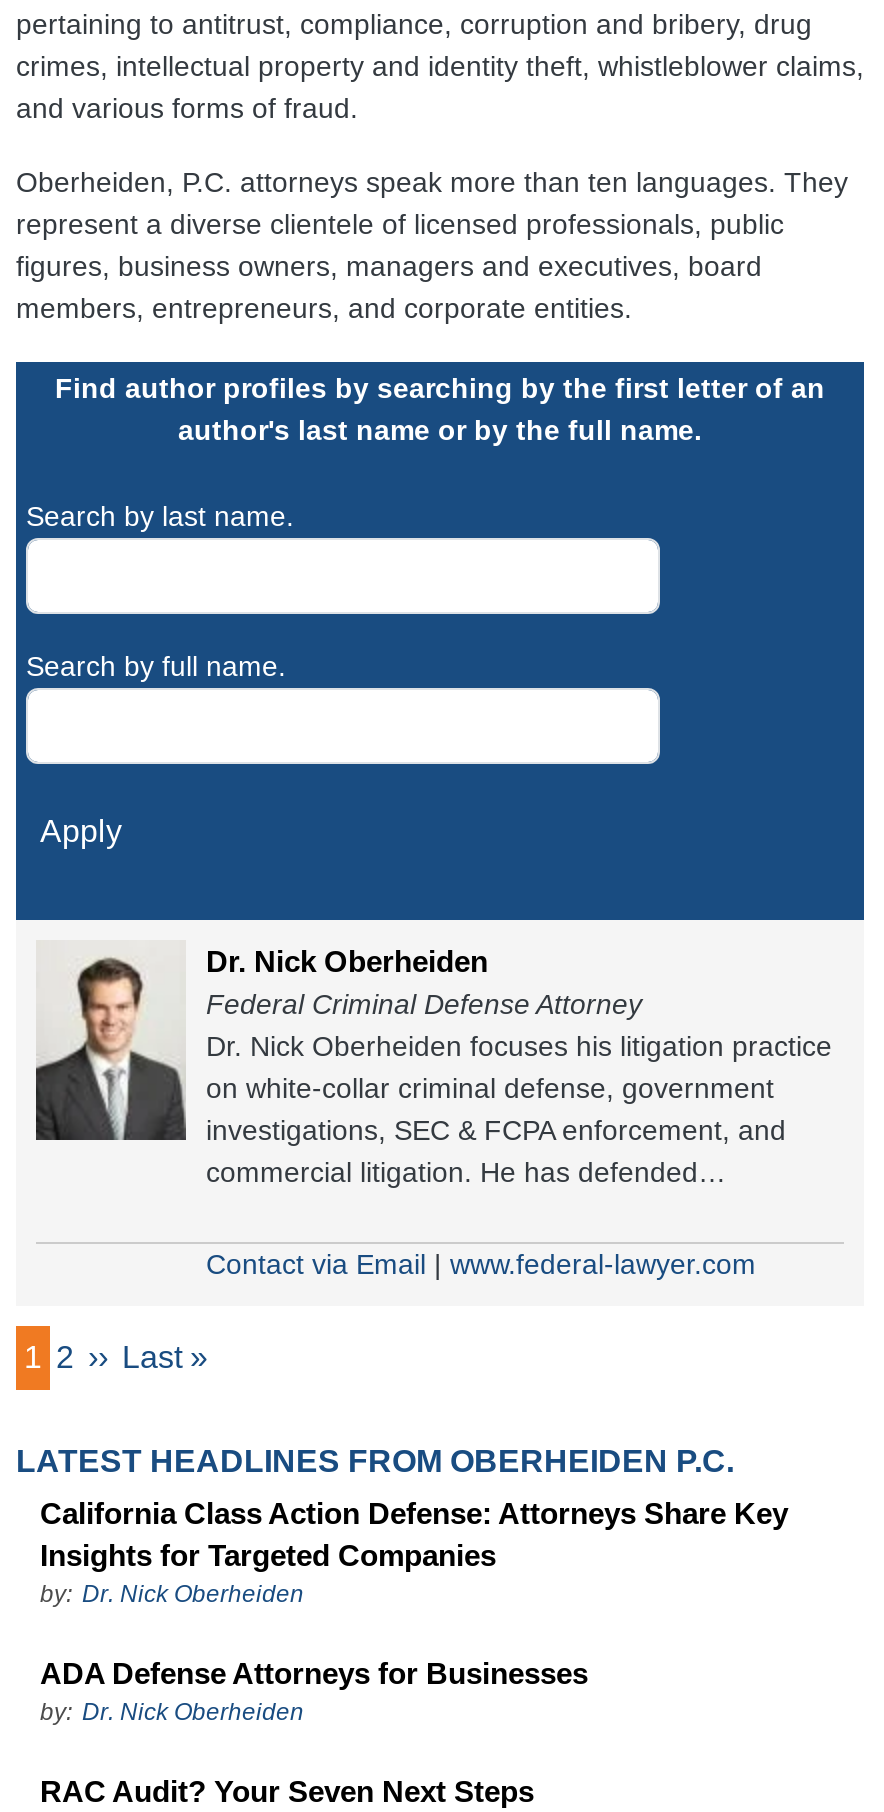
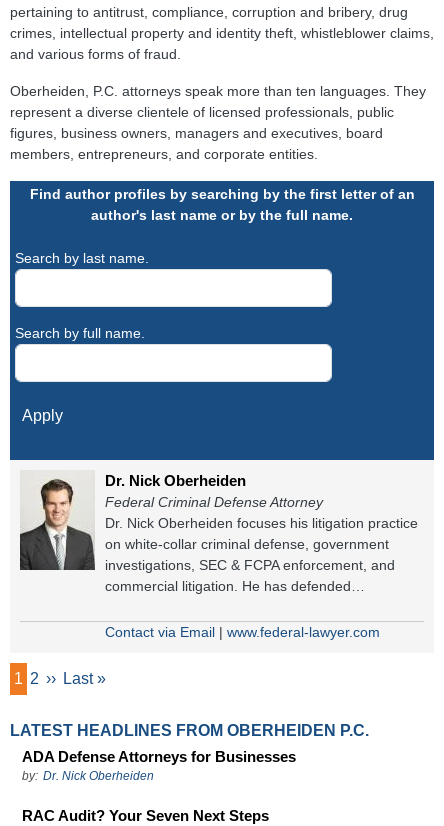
- California Class Action Defense: Attorneys Share Key
- Insights for Targeted Companies
- by: Dr. Nick Oberheiden
